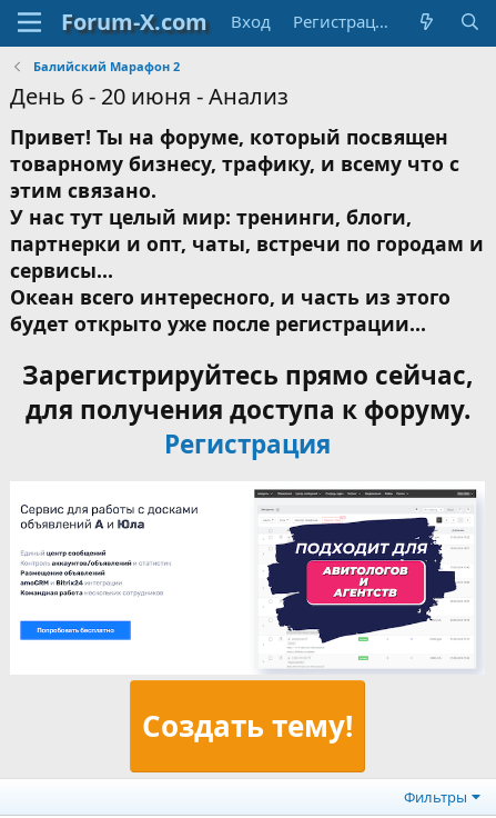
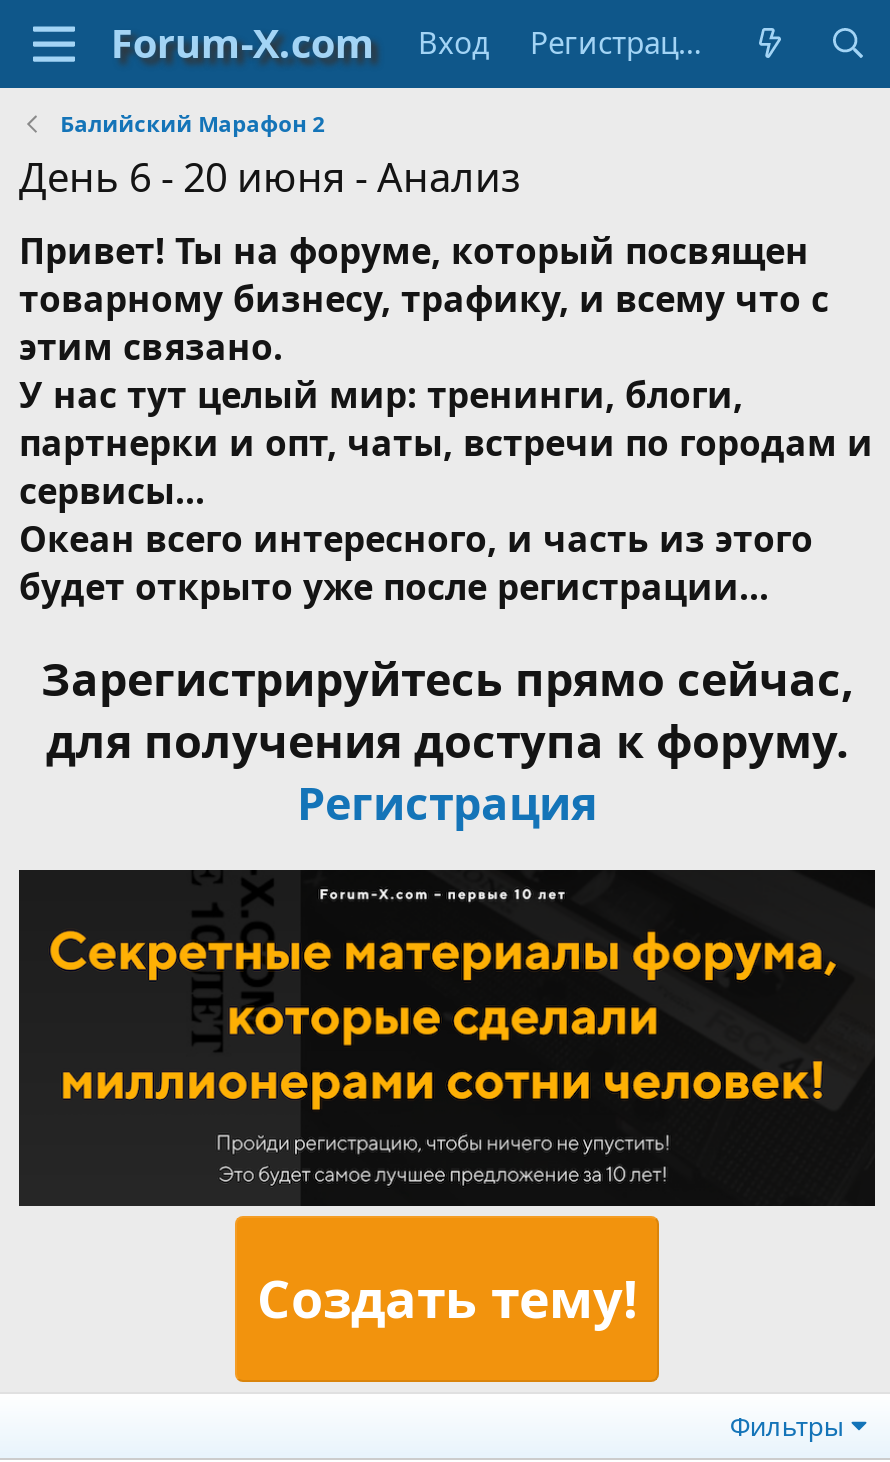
- [image]
+ [image]
